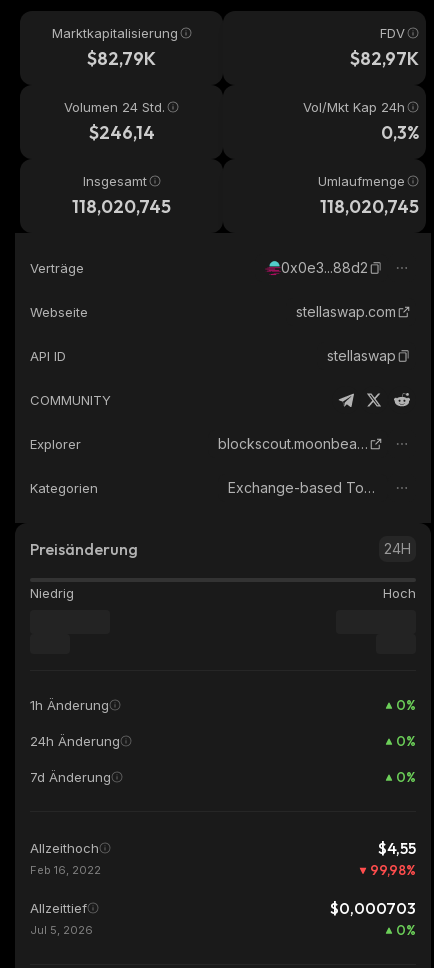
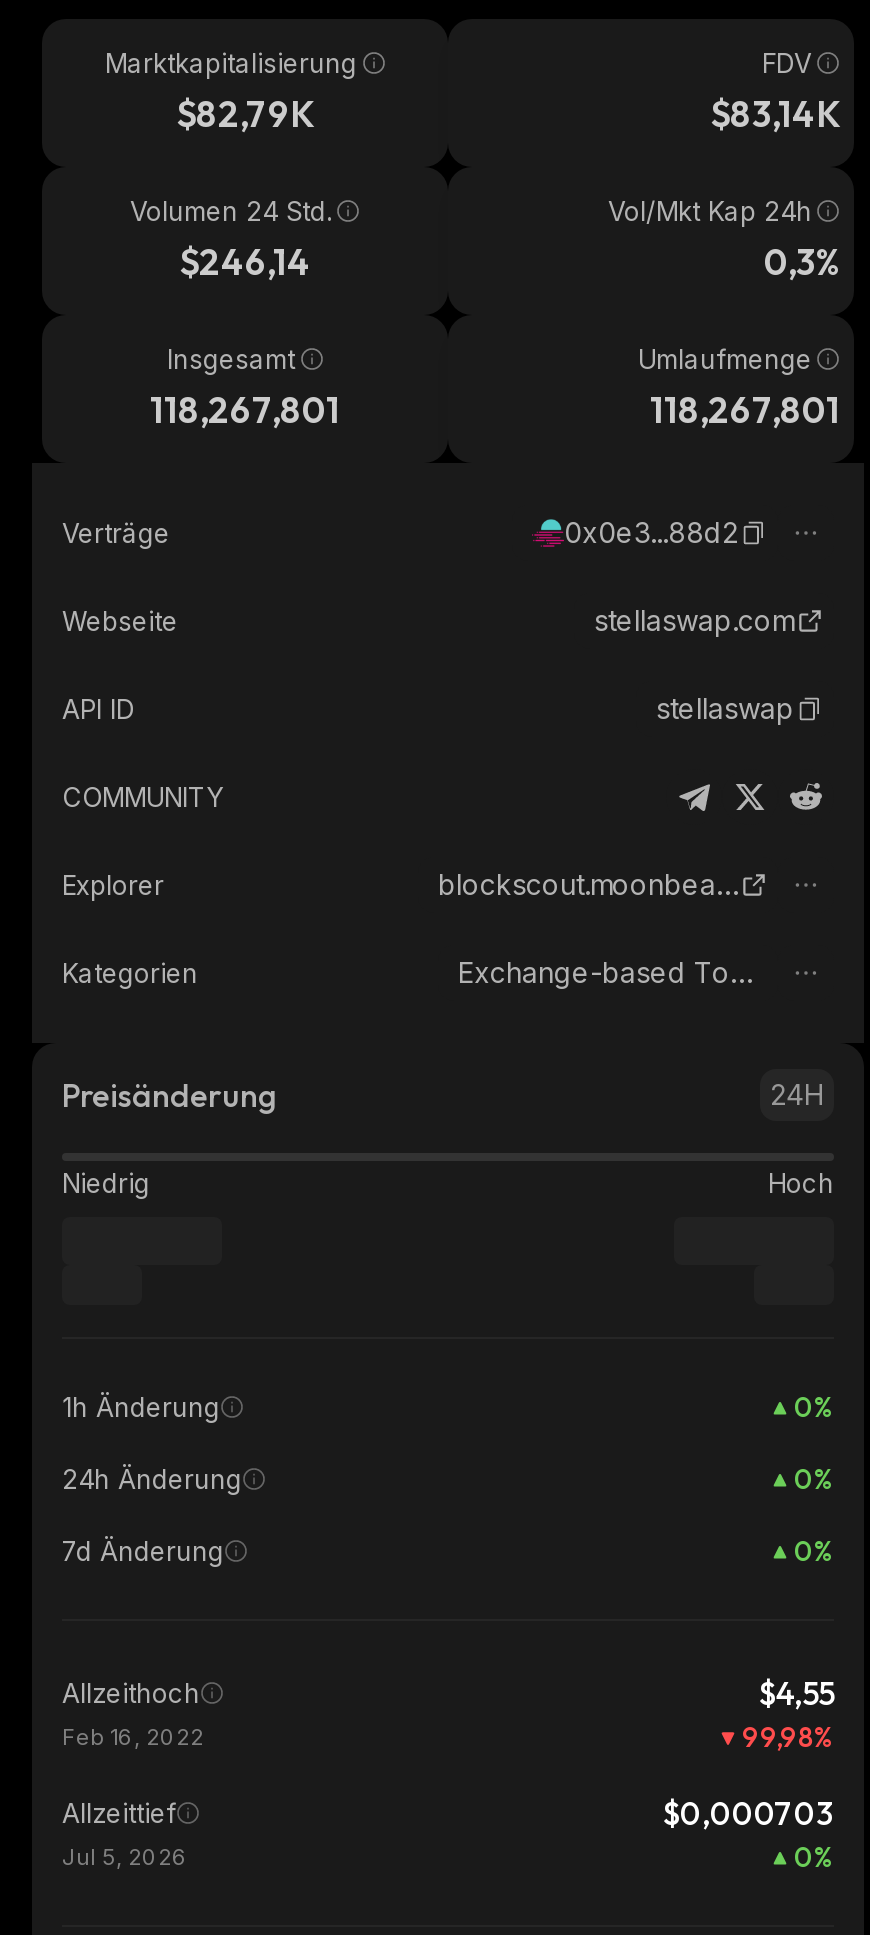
- $82,97K
+ $83,14K

- 118,020,745
+ 118,267,801

- 118,020,745
+ 118,267,801
